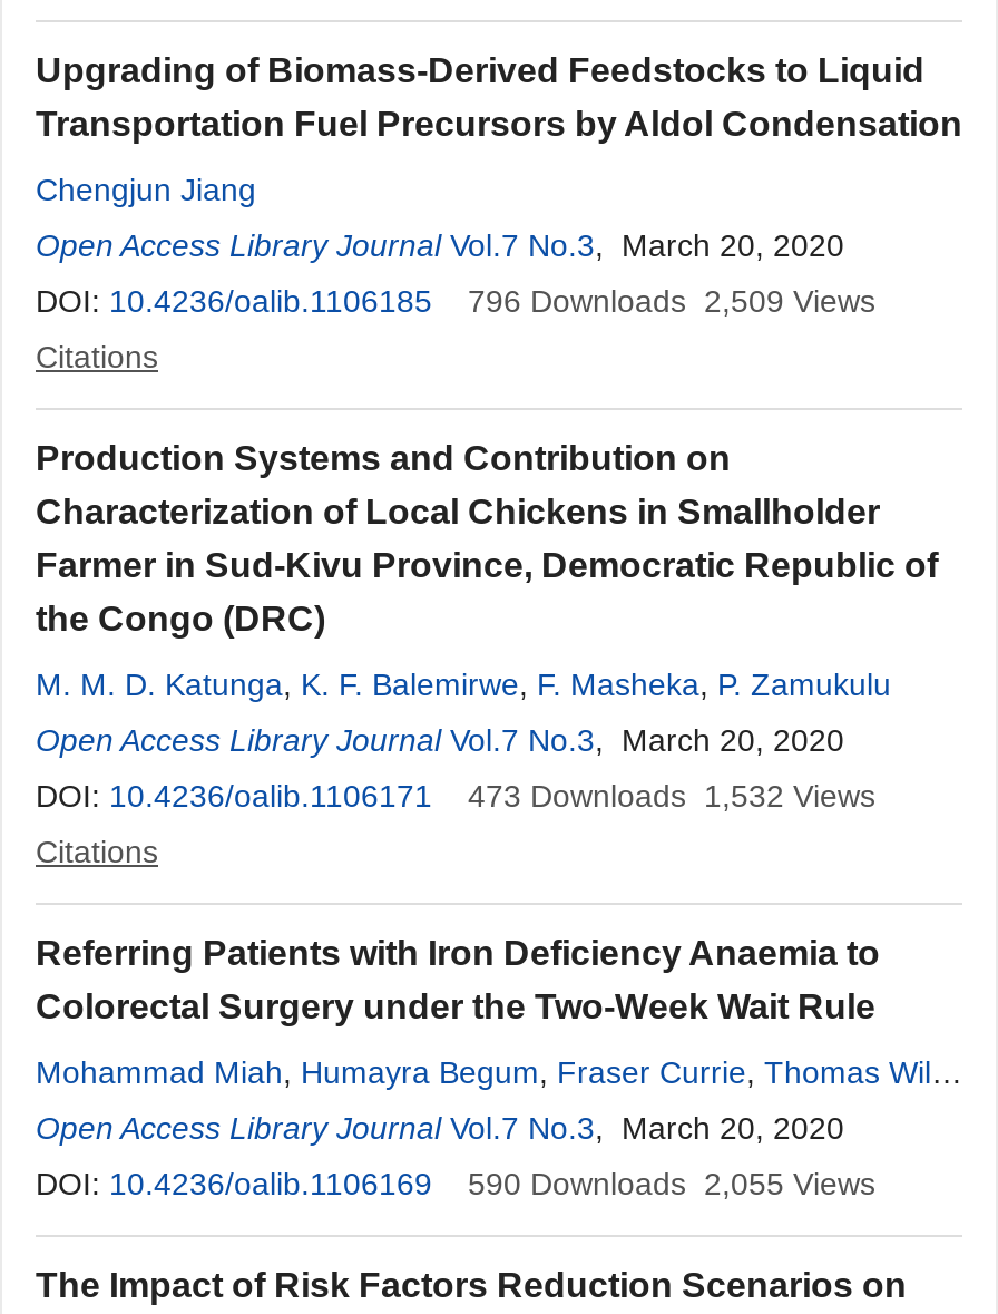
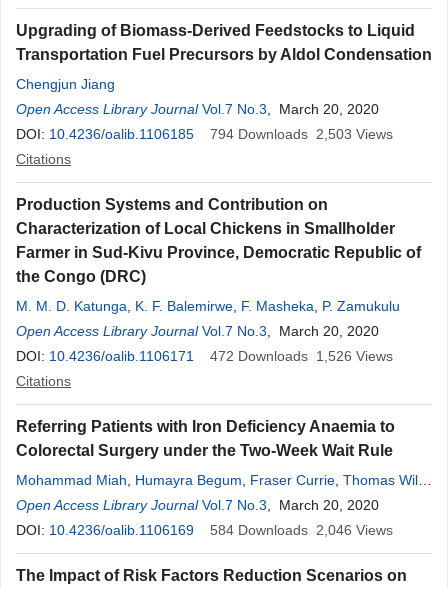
- 796 Downloads 2,509 Views
+ 794 Downloads 2,503 Views

- 473 Downloads 1,532 Views
+ 472 Downloads 1,526 Views

- 590 Downloads 2,055 Views
+ 584 Downloads 2,046 Views
